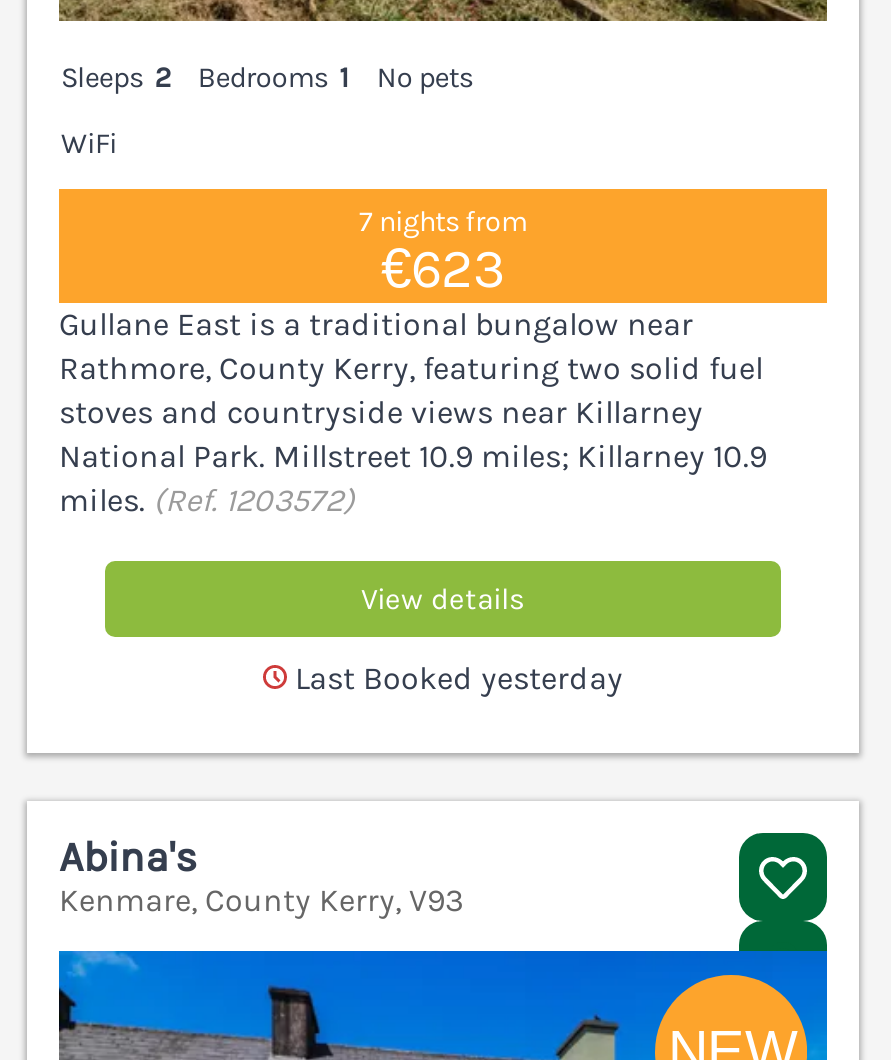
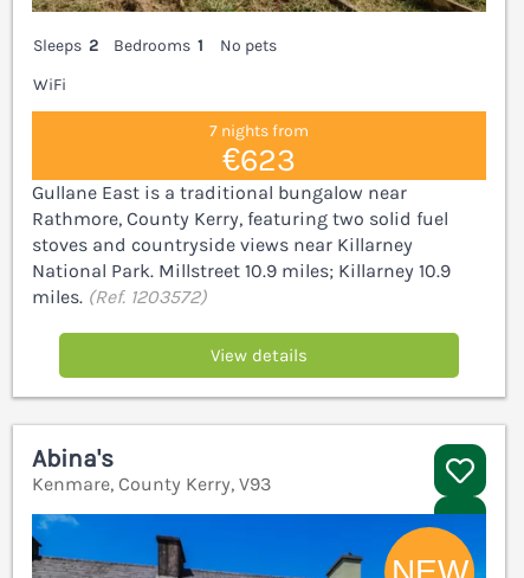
- Last Booked yesterday
